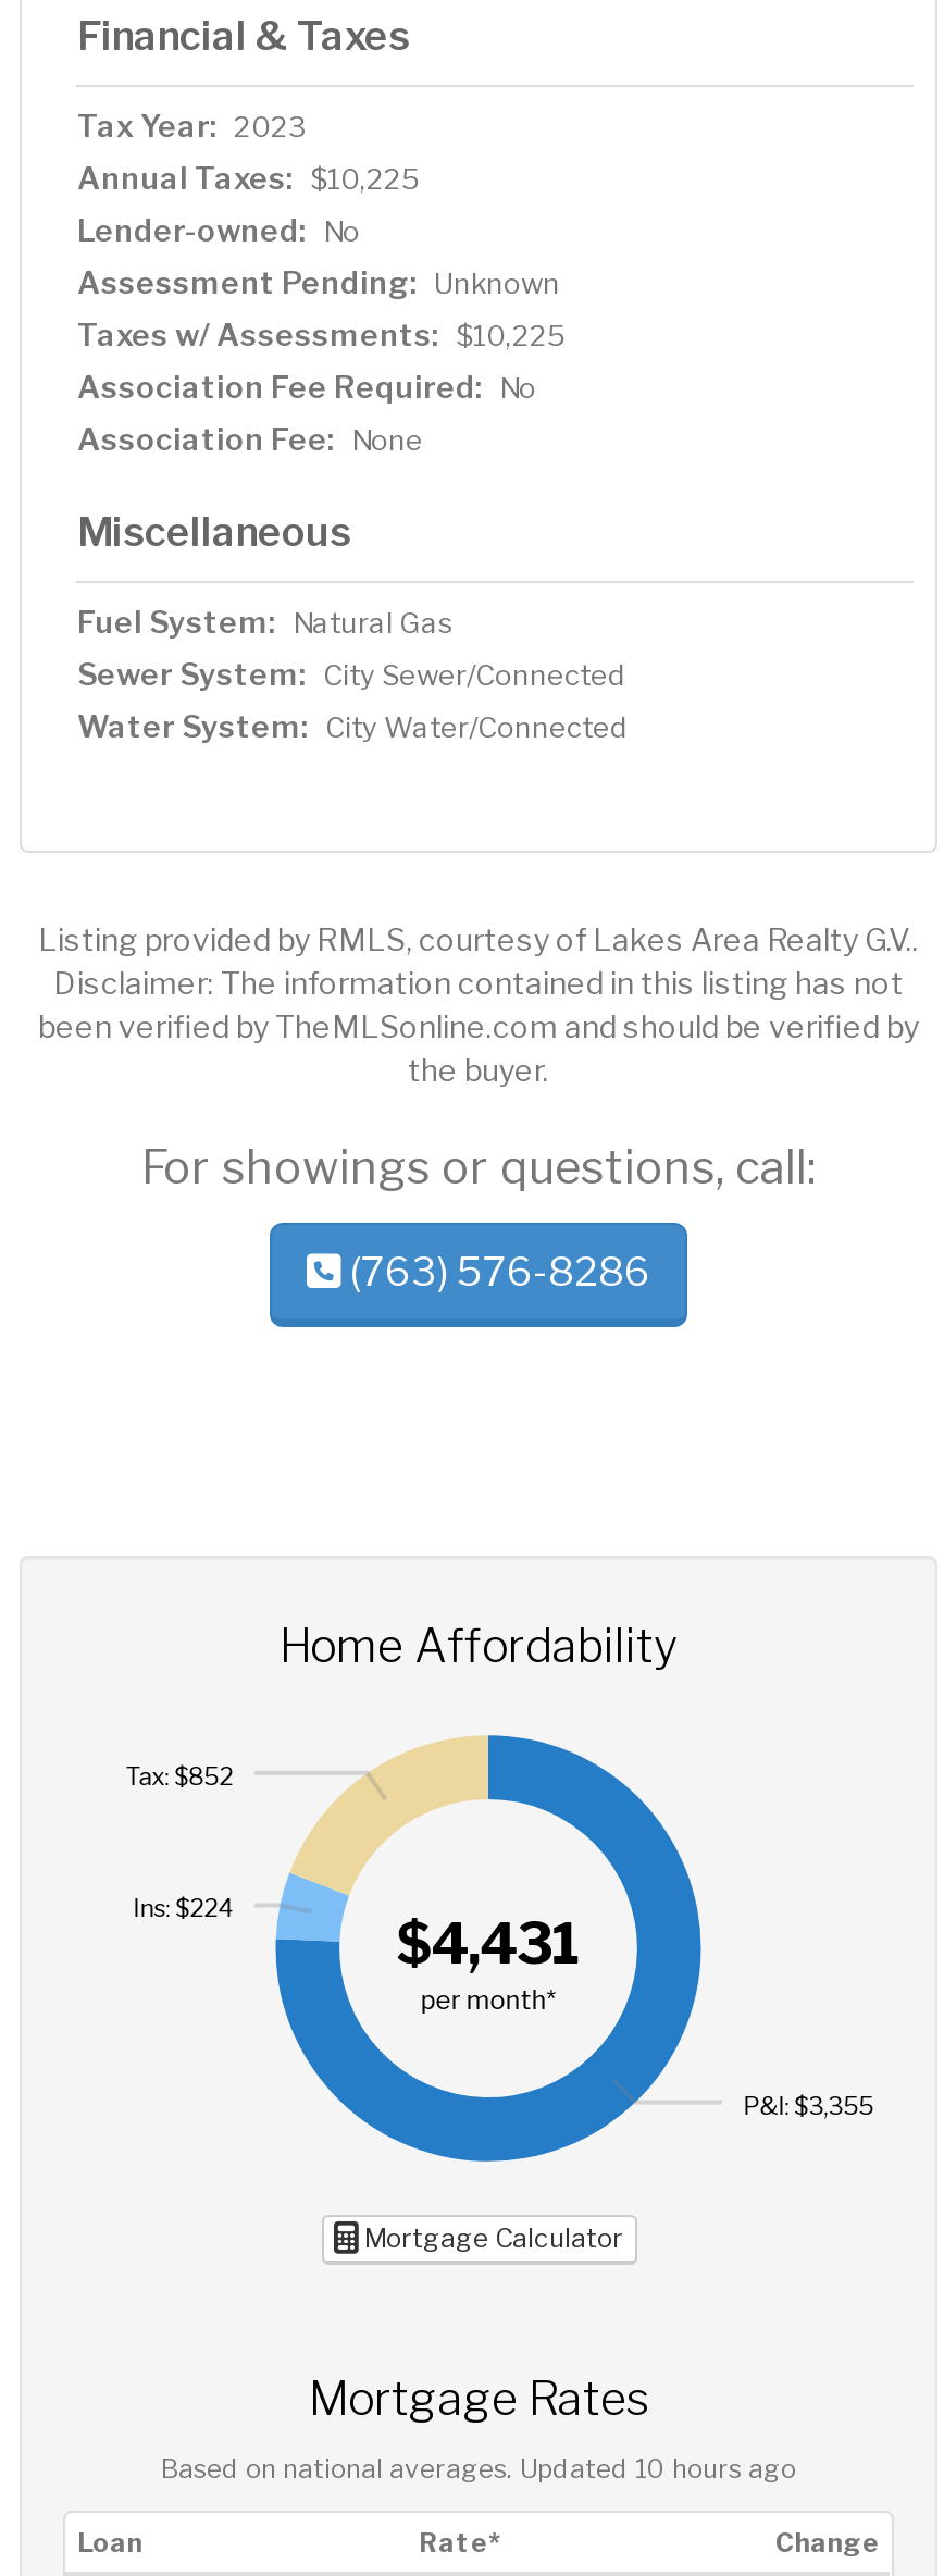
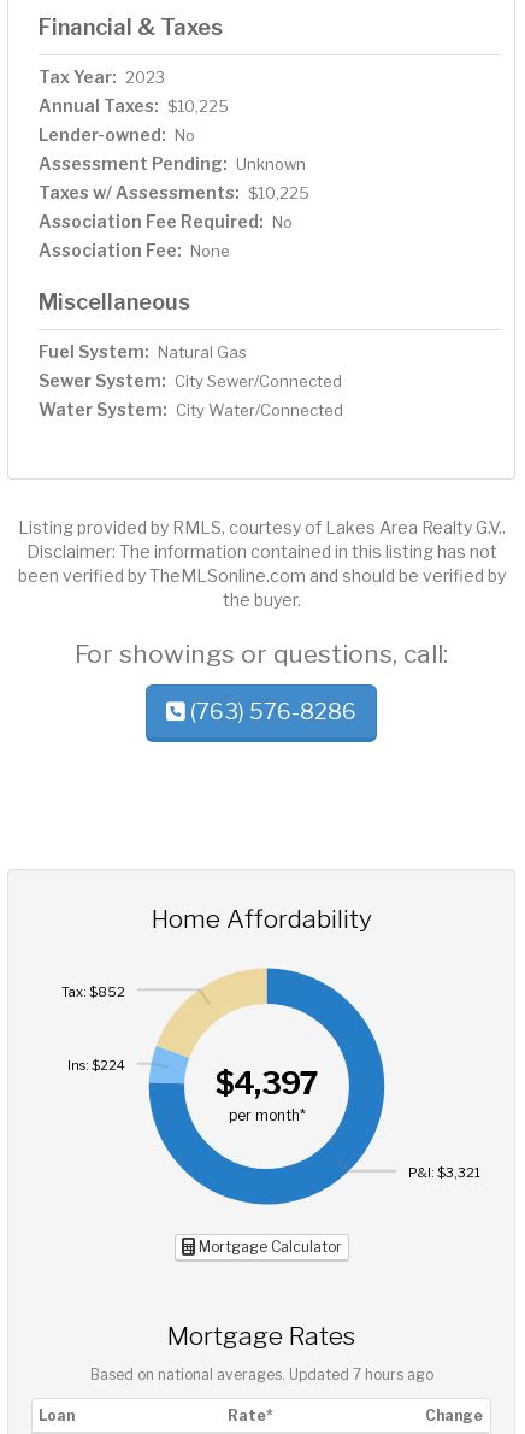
- $4,431
+ $4,397

- P&I: $3,355
+ P&I: $3,321

- Based on national averages. Updated 10 hours ago
+ Based on national averages. Updated 7 hours ago
